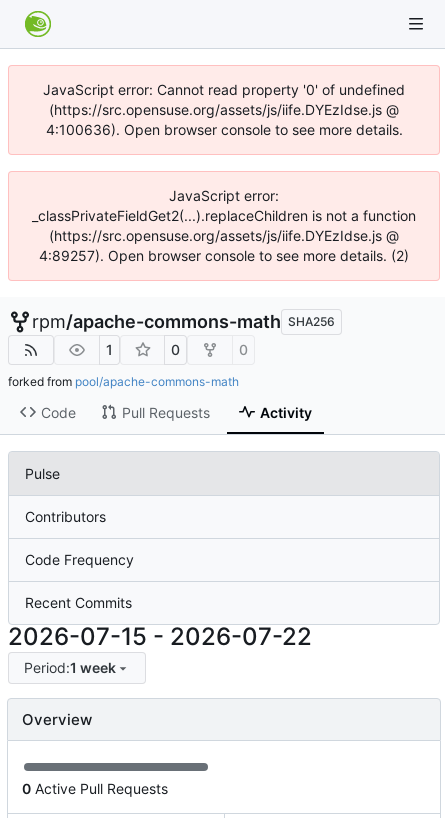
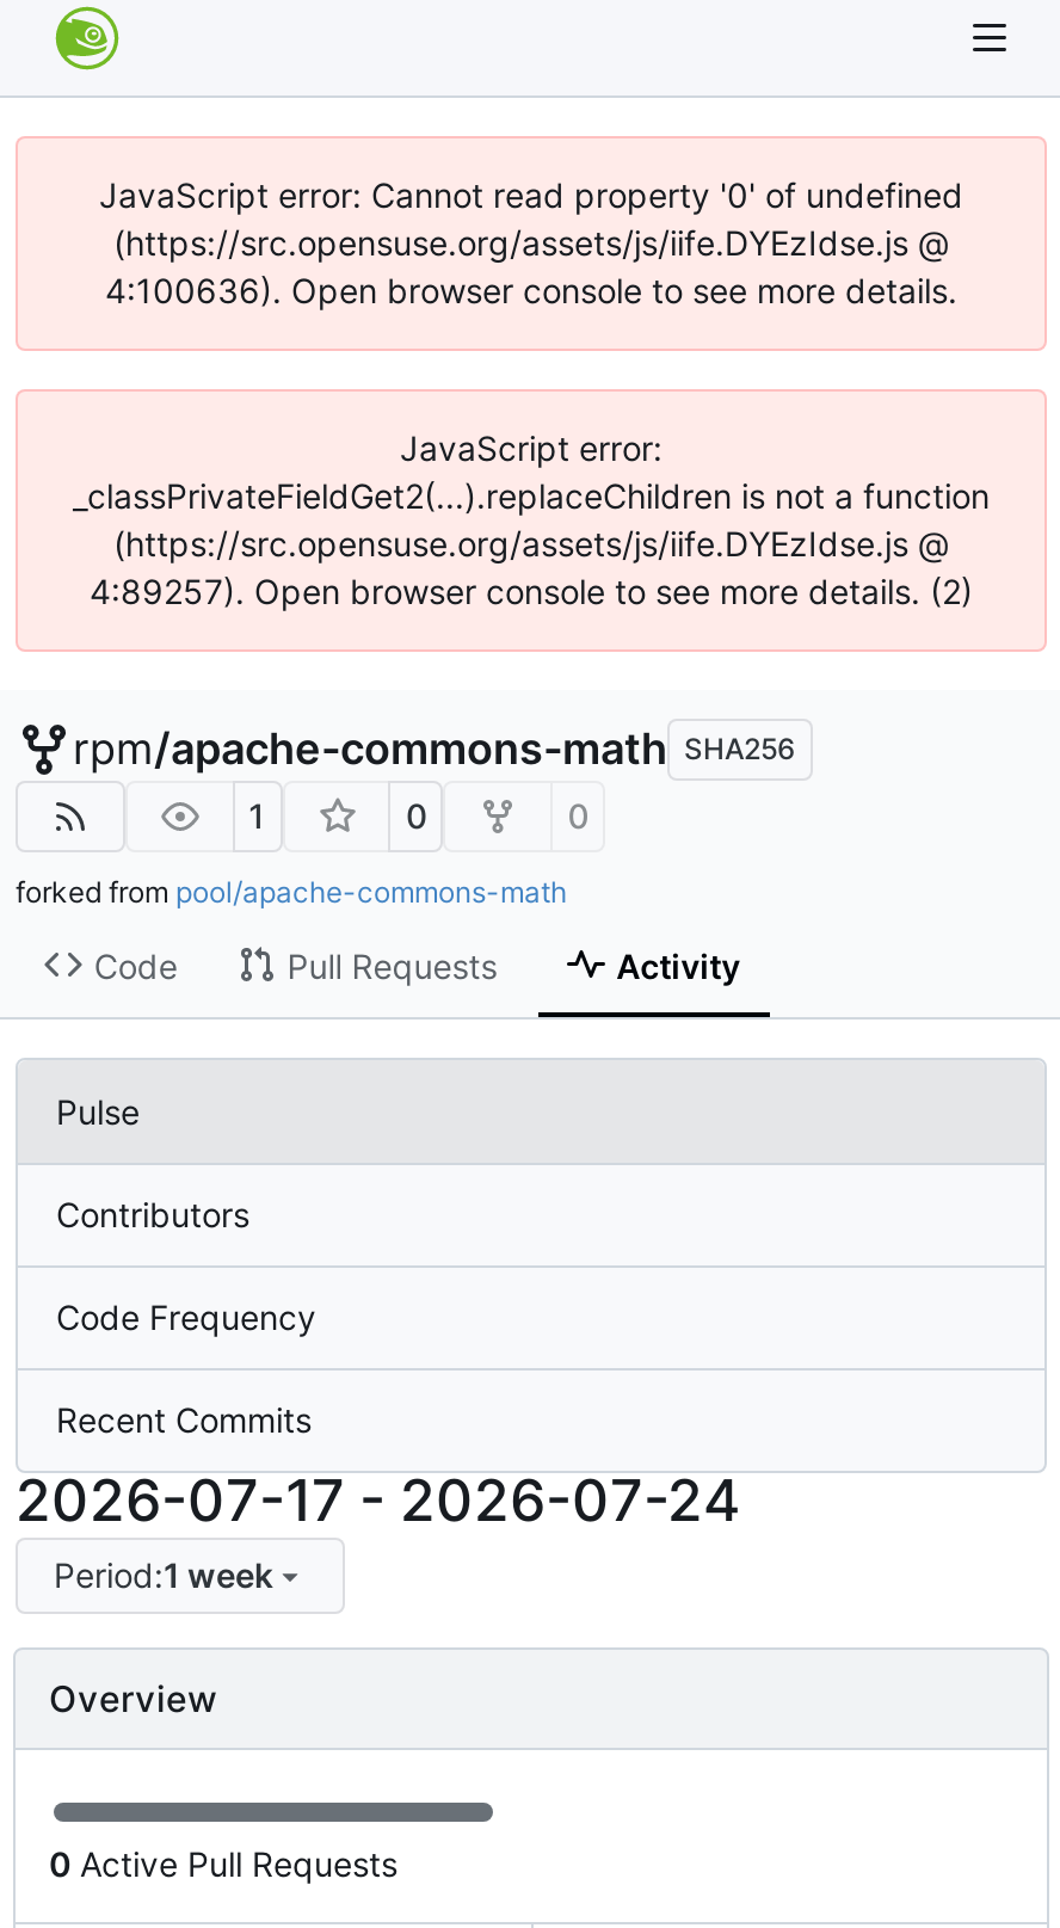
- 2026-07-15 - 2026-07-22
+ 2026-07-17 - 2026-07-24
